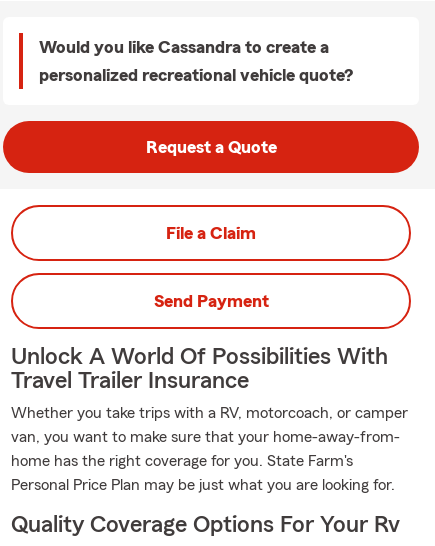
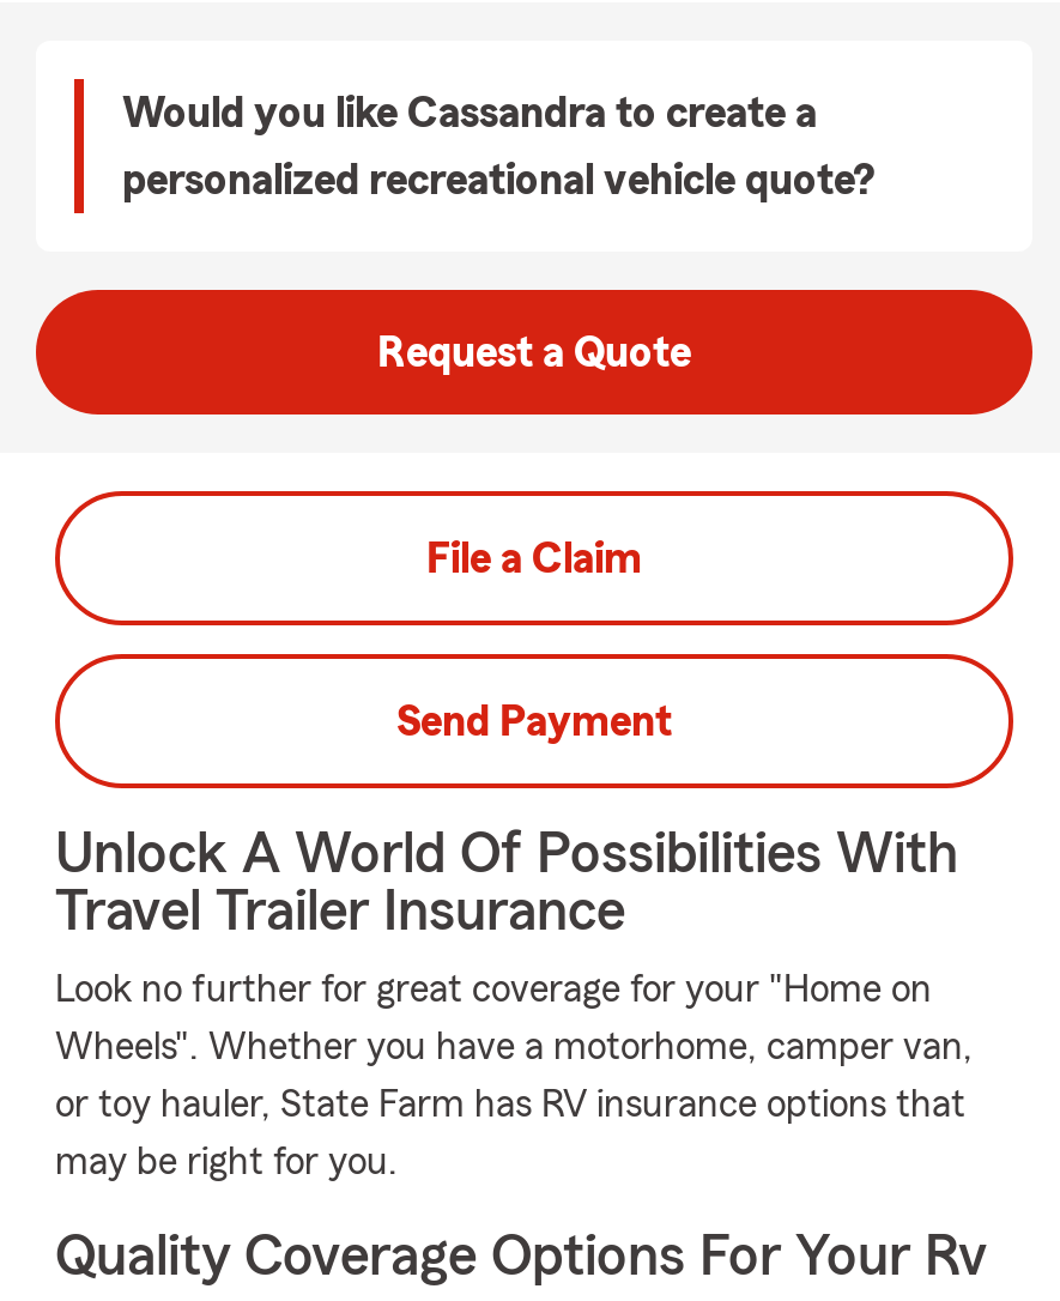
- Whether you take trips with a RV, motorcoach, or camper
+ Look no further for great coverage for your "Home on

- van, you want to make sure that your home-away-from-
+ Wheels". Whether you have a motorhome, camper van,

- home has the right coverage for you. State Farm's
+ or toy hauler, State Farm has RV insurance options that

- Personal Price Plan may be just what you are looking for.
+ may be right for you.
